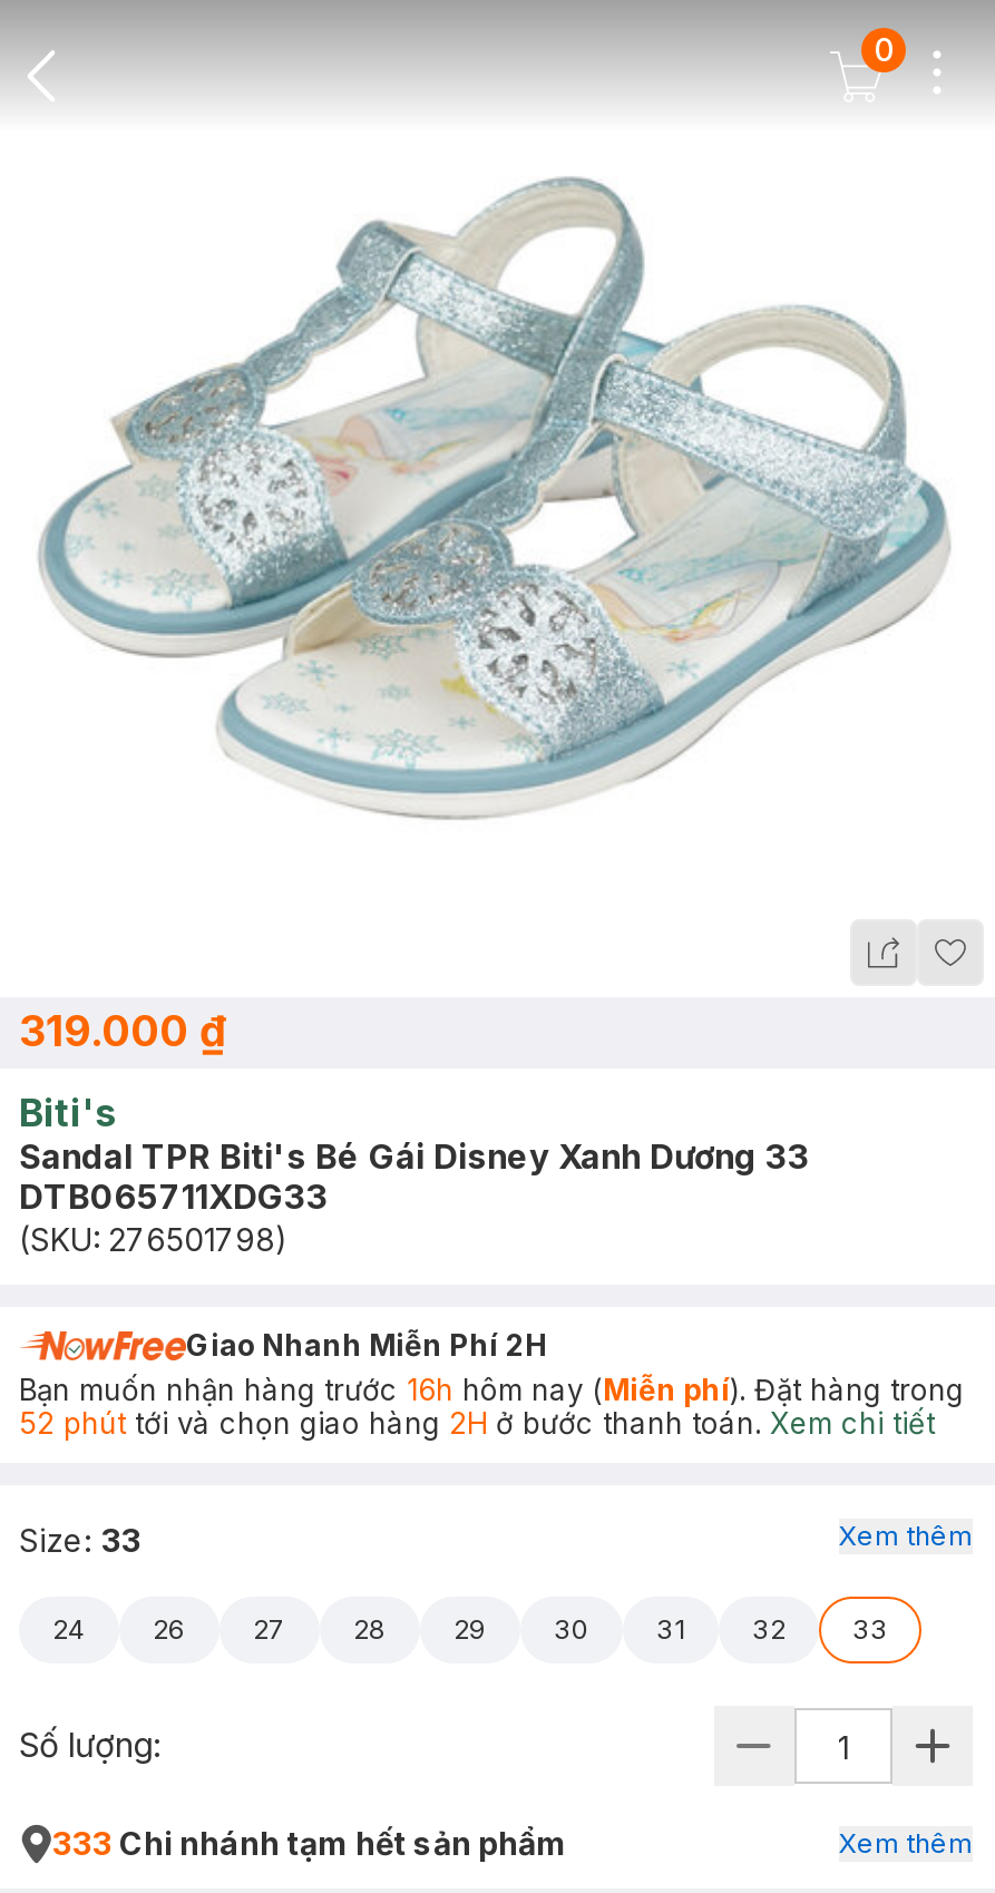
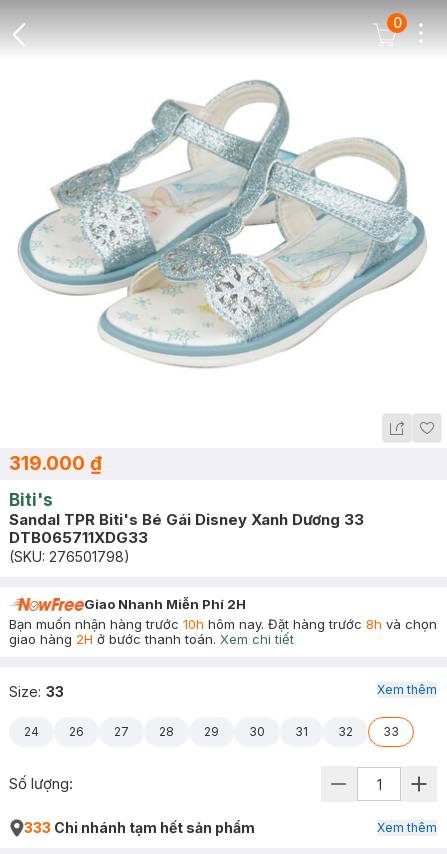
- Bạn muốn nhận hàng trước 16h hôm nay (Miễn phí). Đặt hàng trong
- 52 phút tới và chọn giao hàng 2H ở bước thanh toán. Xem chi tiết
+ Bạn muốn nhận hàng trước 10h hôm nay. Đặt hàng trước 8h và chọn
+ giao hàng 2H ở bước thanh toán. Xem chi tiết
